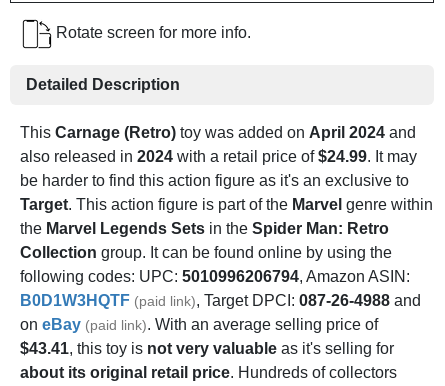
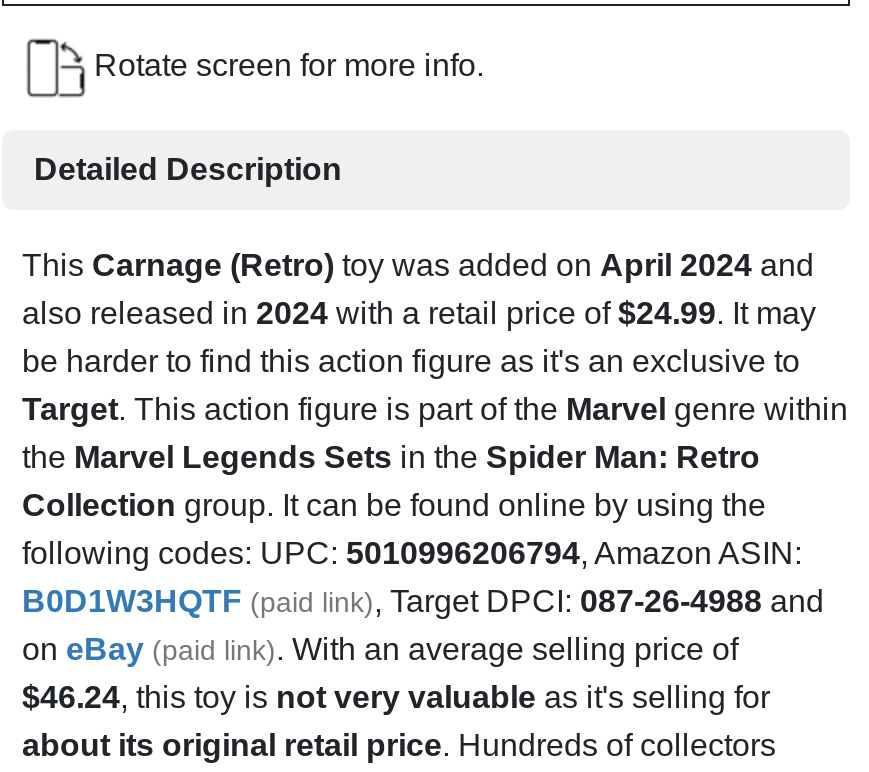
- $43.41, this toy is not very valuable as it's selling for
+ $46.24, this toy is not very valuable as it's selling for
